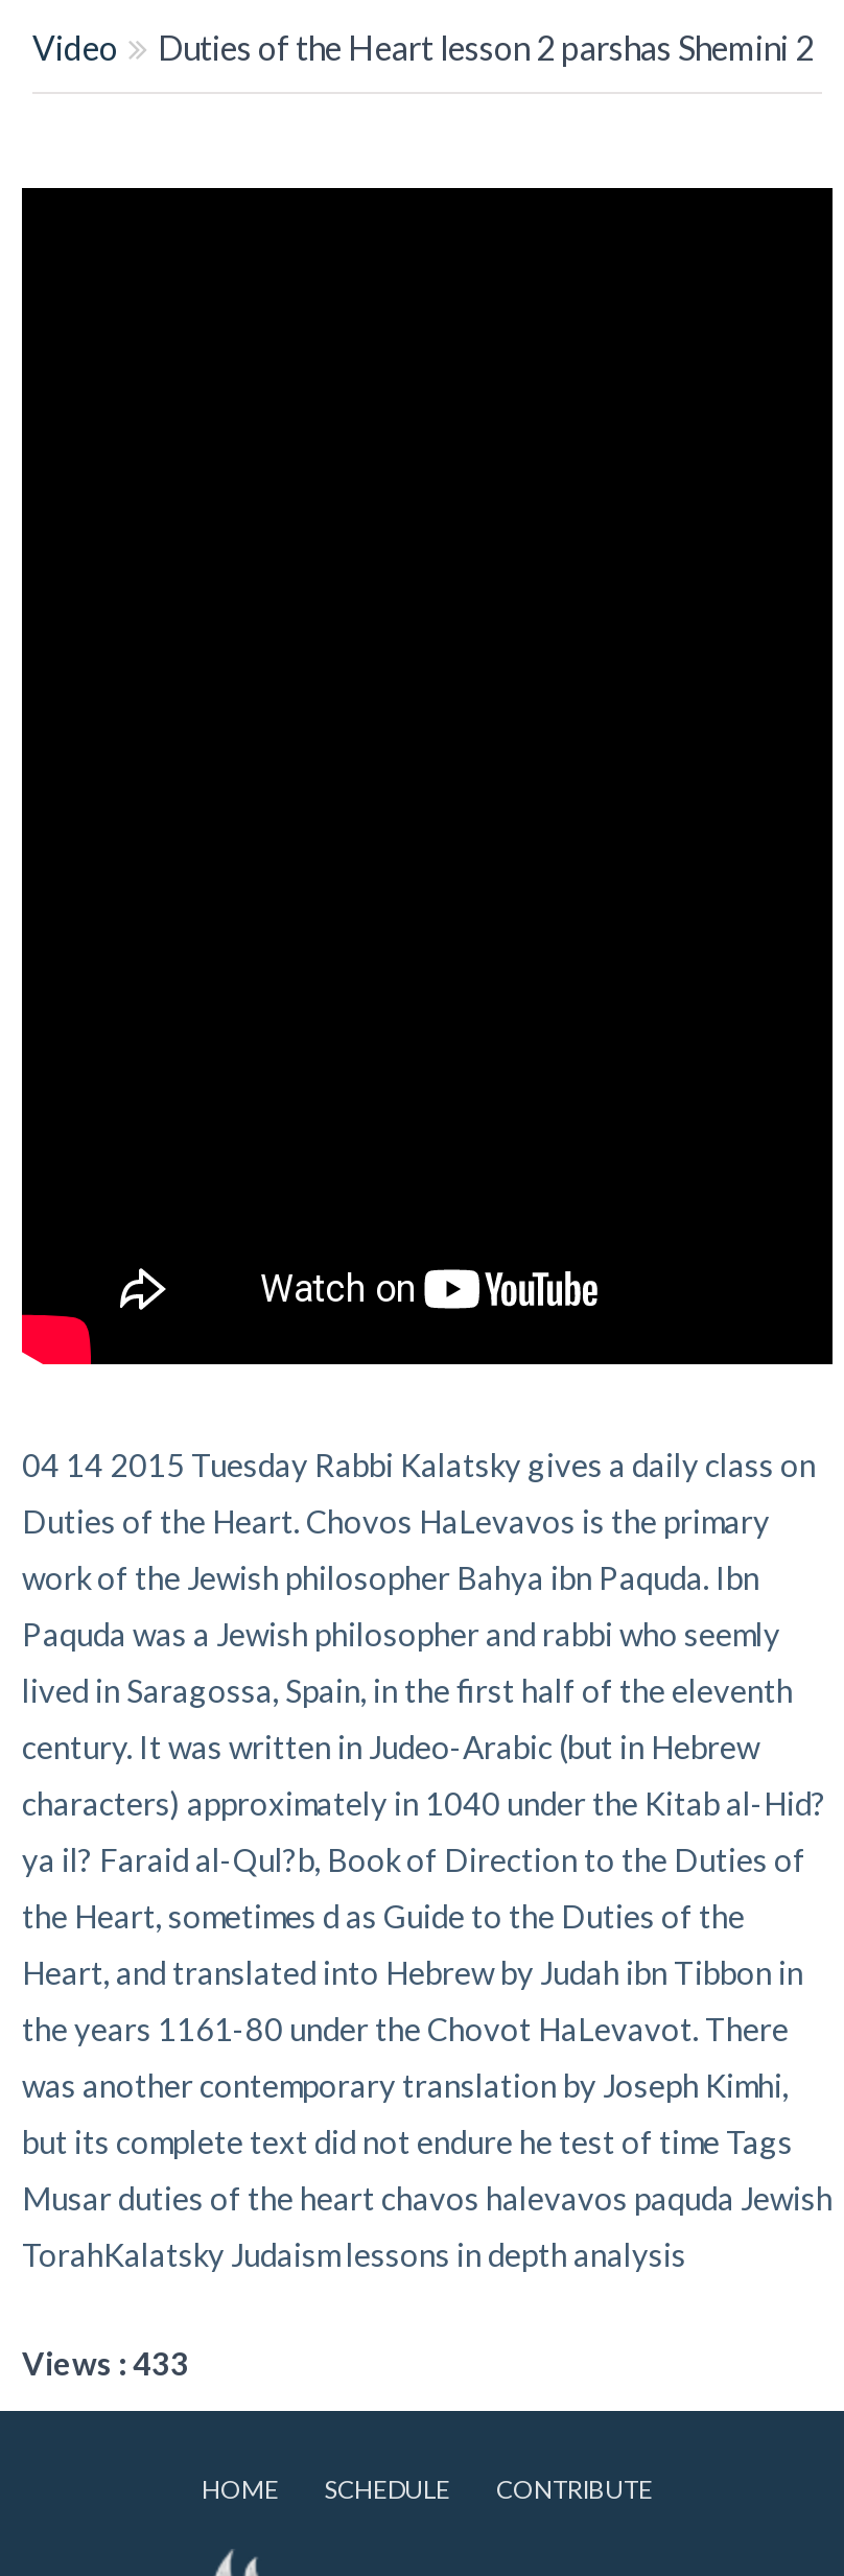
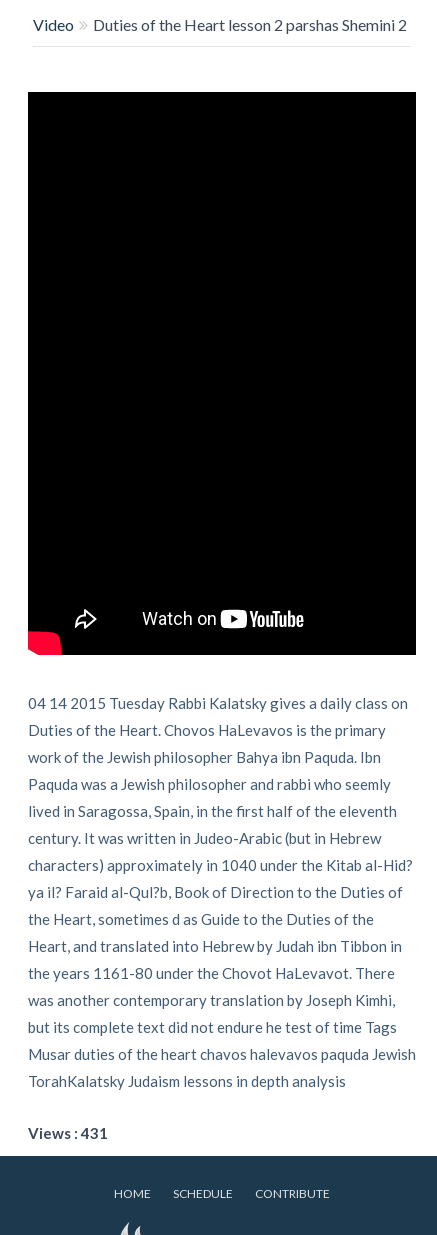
- Views : 433
+ Views : 431
